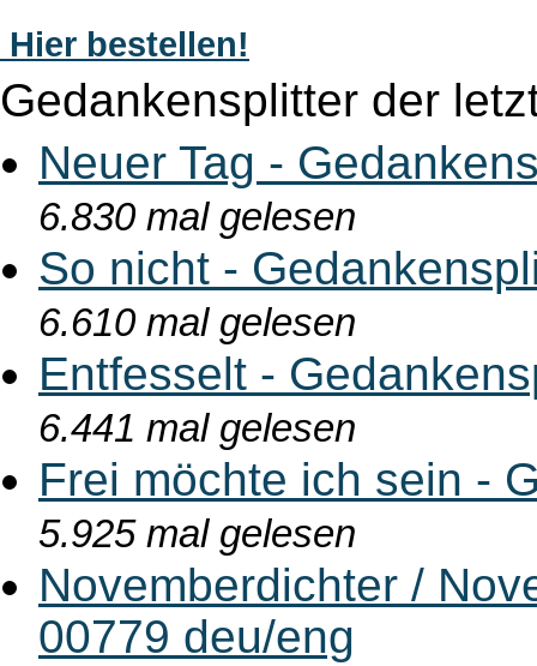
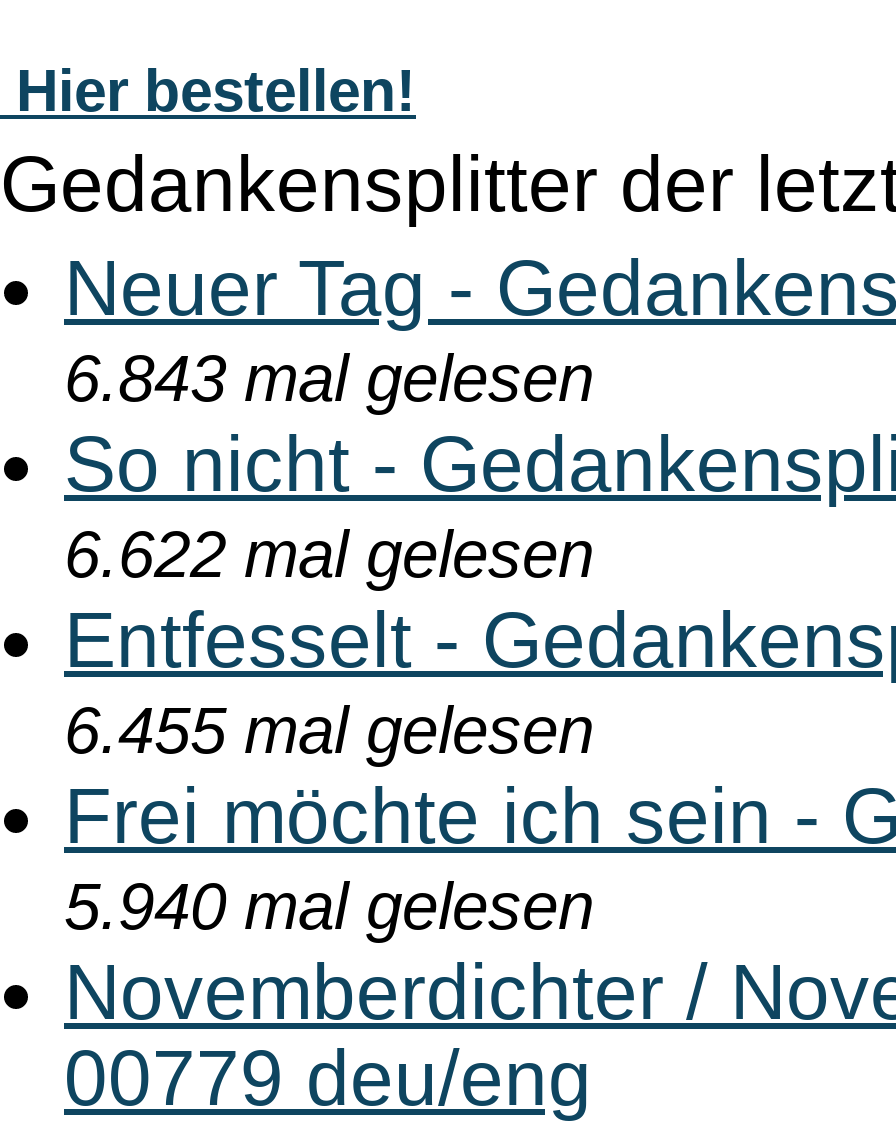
- 6.830 mal gelesen
+ 6.843 mal gelesen

- 6.610 mal gelesen
+ 6.622 mal gelesen

- 6.441 mal gelesen
+ 6.455 mal gelesen

- 5.925 mal gelesen
+ 5.940 mal gelesen
